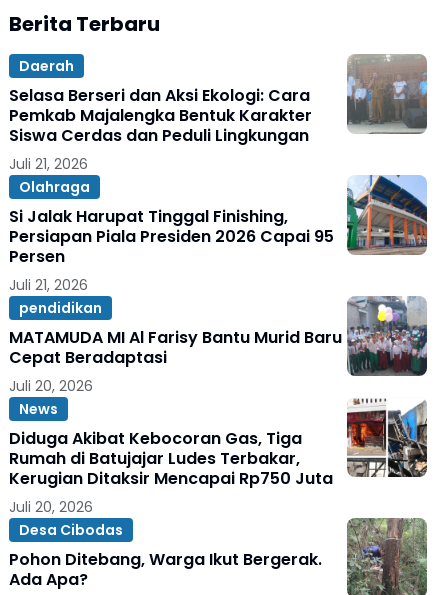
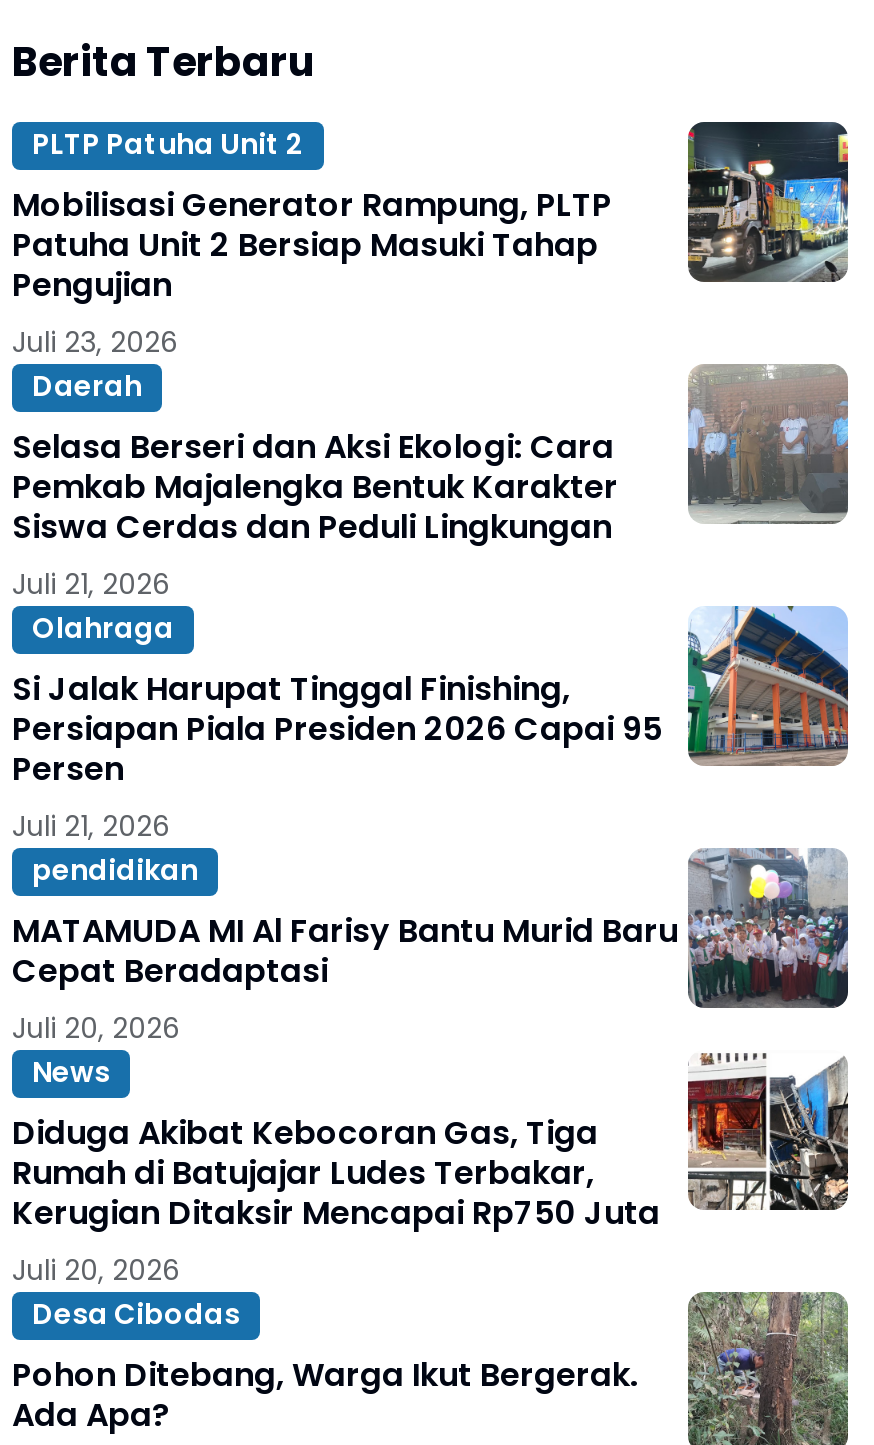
+ [image]
+ PLTP Patuha Unit 2
+ Mobilisasi Generator Rampung, PLTP
+ Patuha Unit 2 Bersiap Masuki Tahap
+ Pengujian
+ Juli 23, 2026
